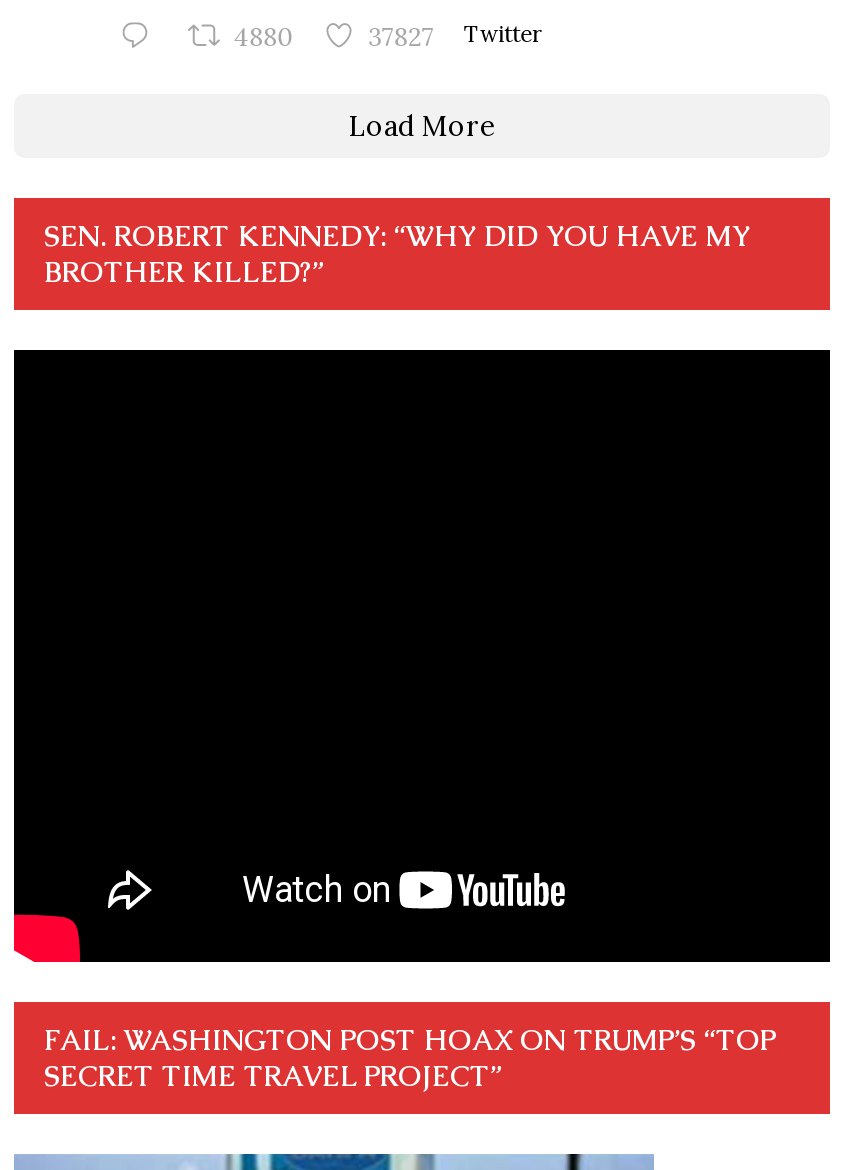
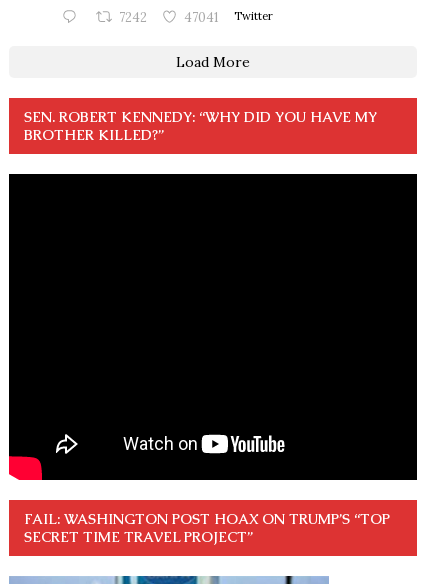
- 4880
- 37827
+ 7242
+ 47041
